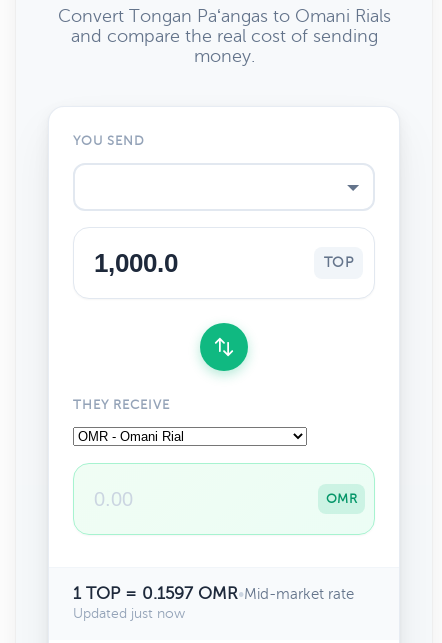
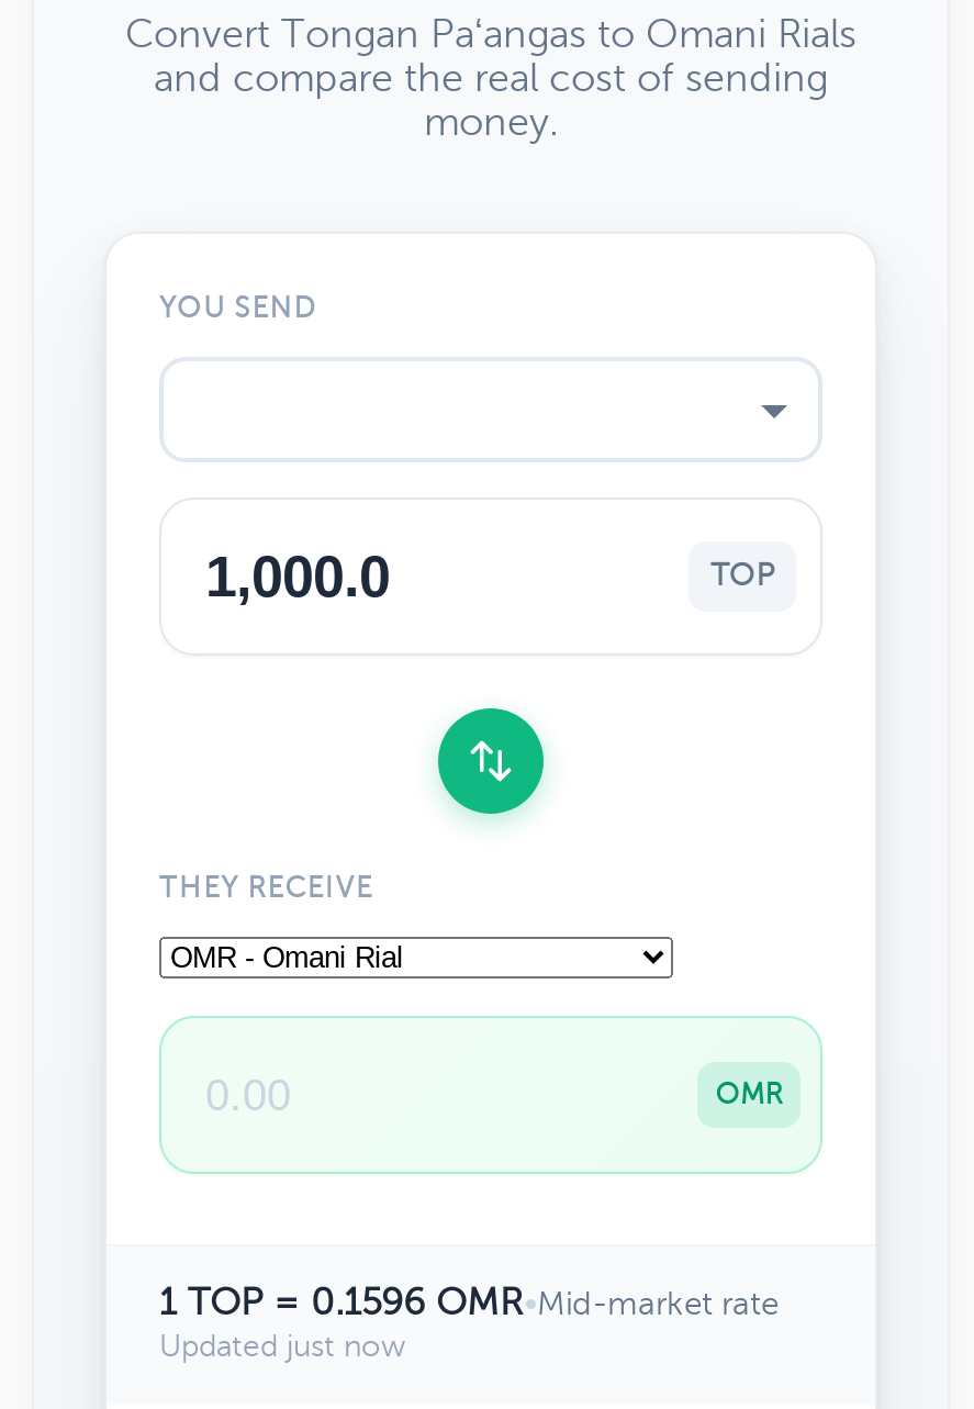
- 1 TOP = 0.1597 OMR • Mid-market rate
+ 1 TOP = 0.1596 OMR • Mid-market rate
